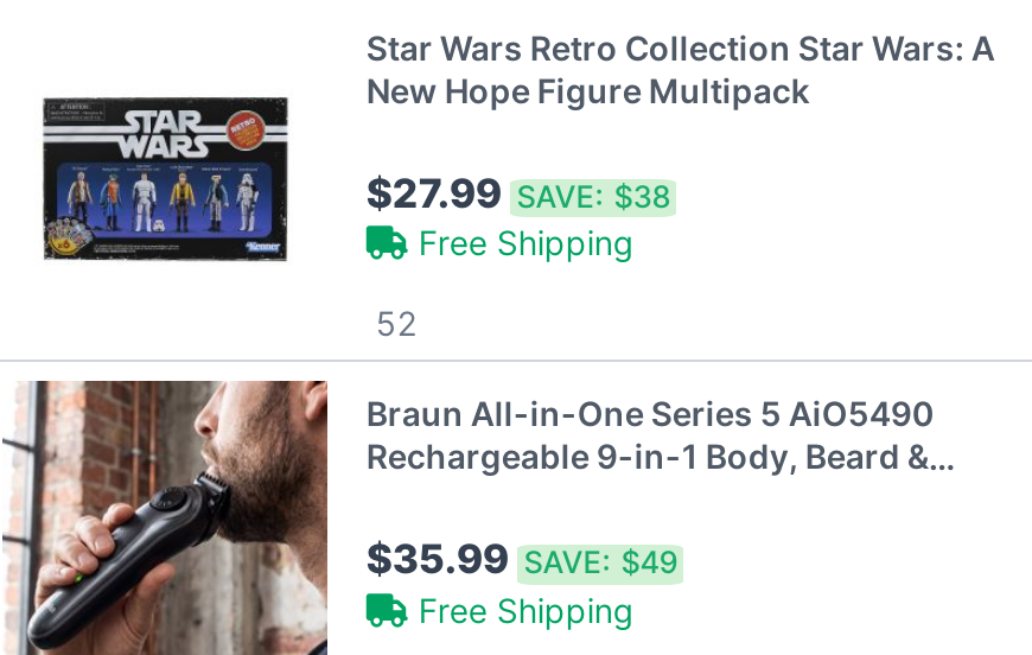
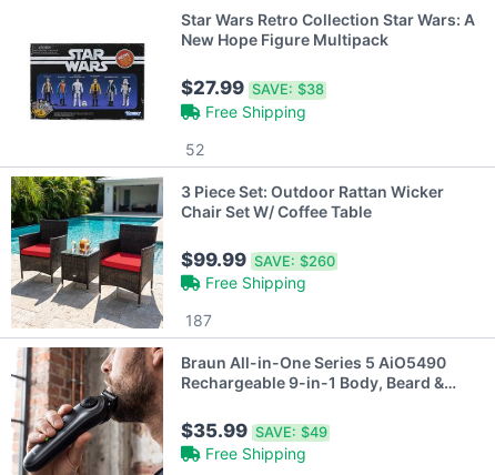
+ [image]
+ 3 Piece Set: Outdoor Rattan Wicker
+ Chair Set W/ Coffee Table
+ $99.99 SAVE: $260
+ Free Shipping
+ 187
